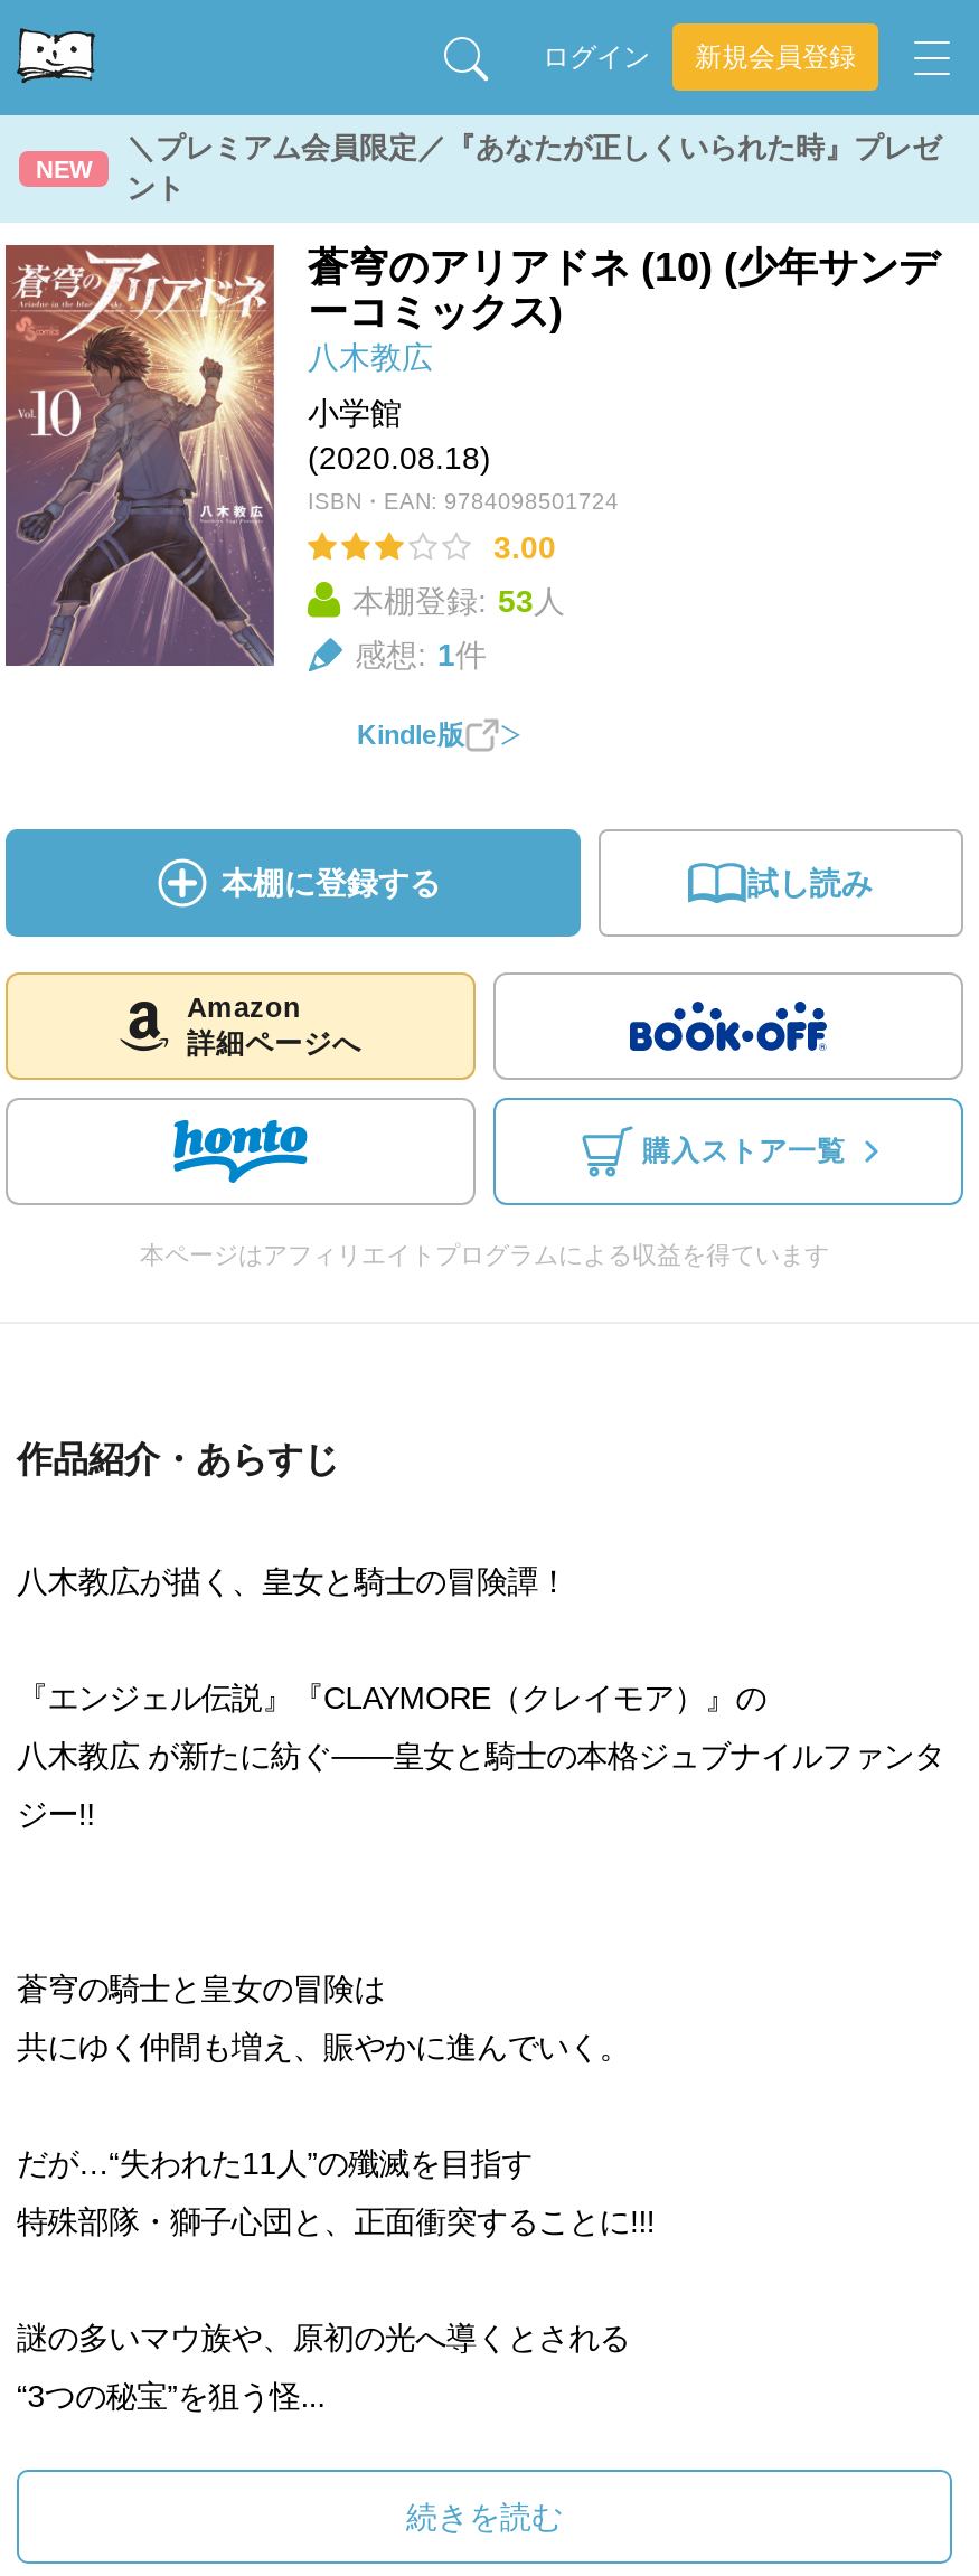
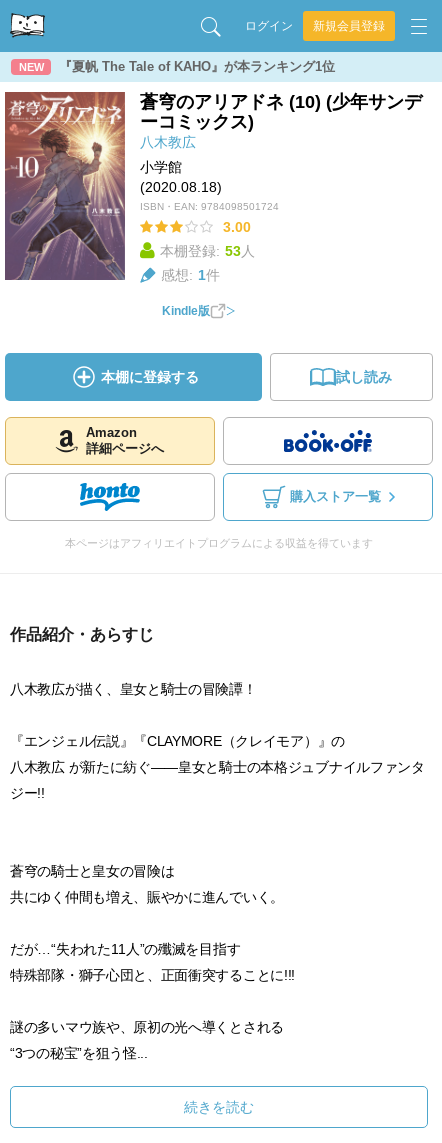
- ＼プレミアム会員限定／『あなたが正しくいられた時』プレゼ
- ント
+ 『夏帆 The Tale of KAHO』が本ランキング1位
